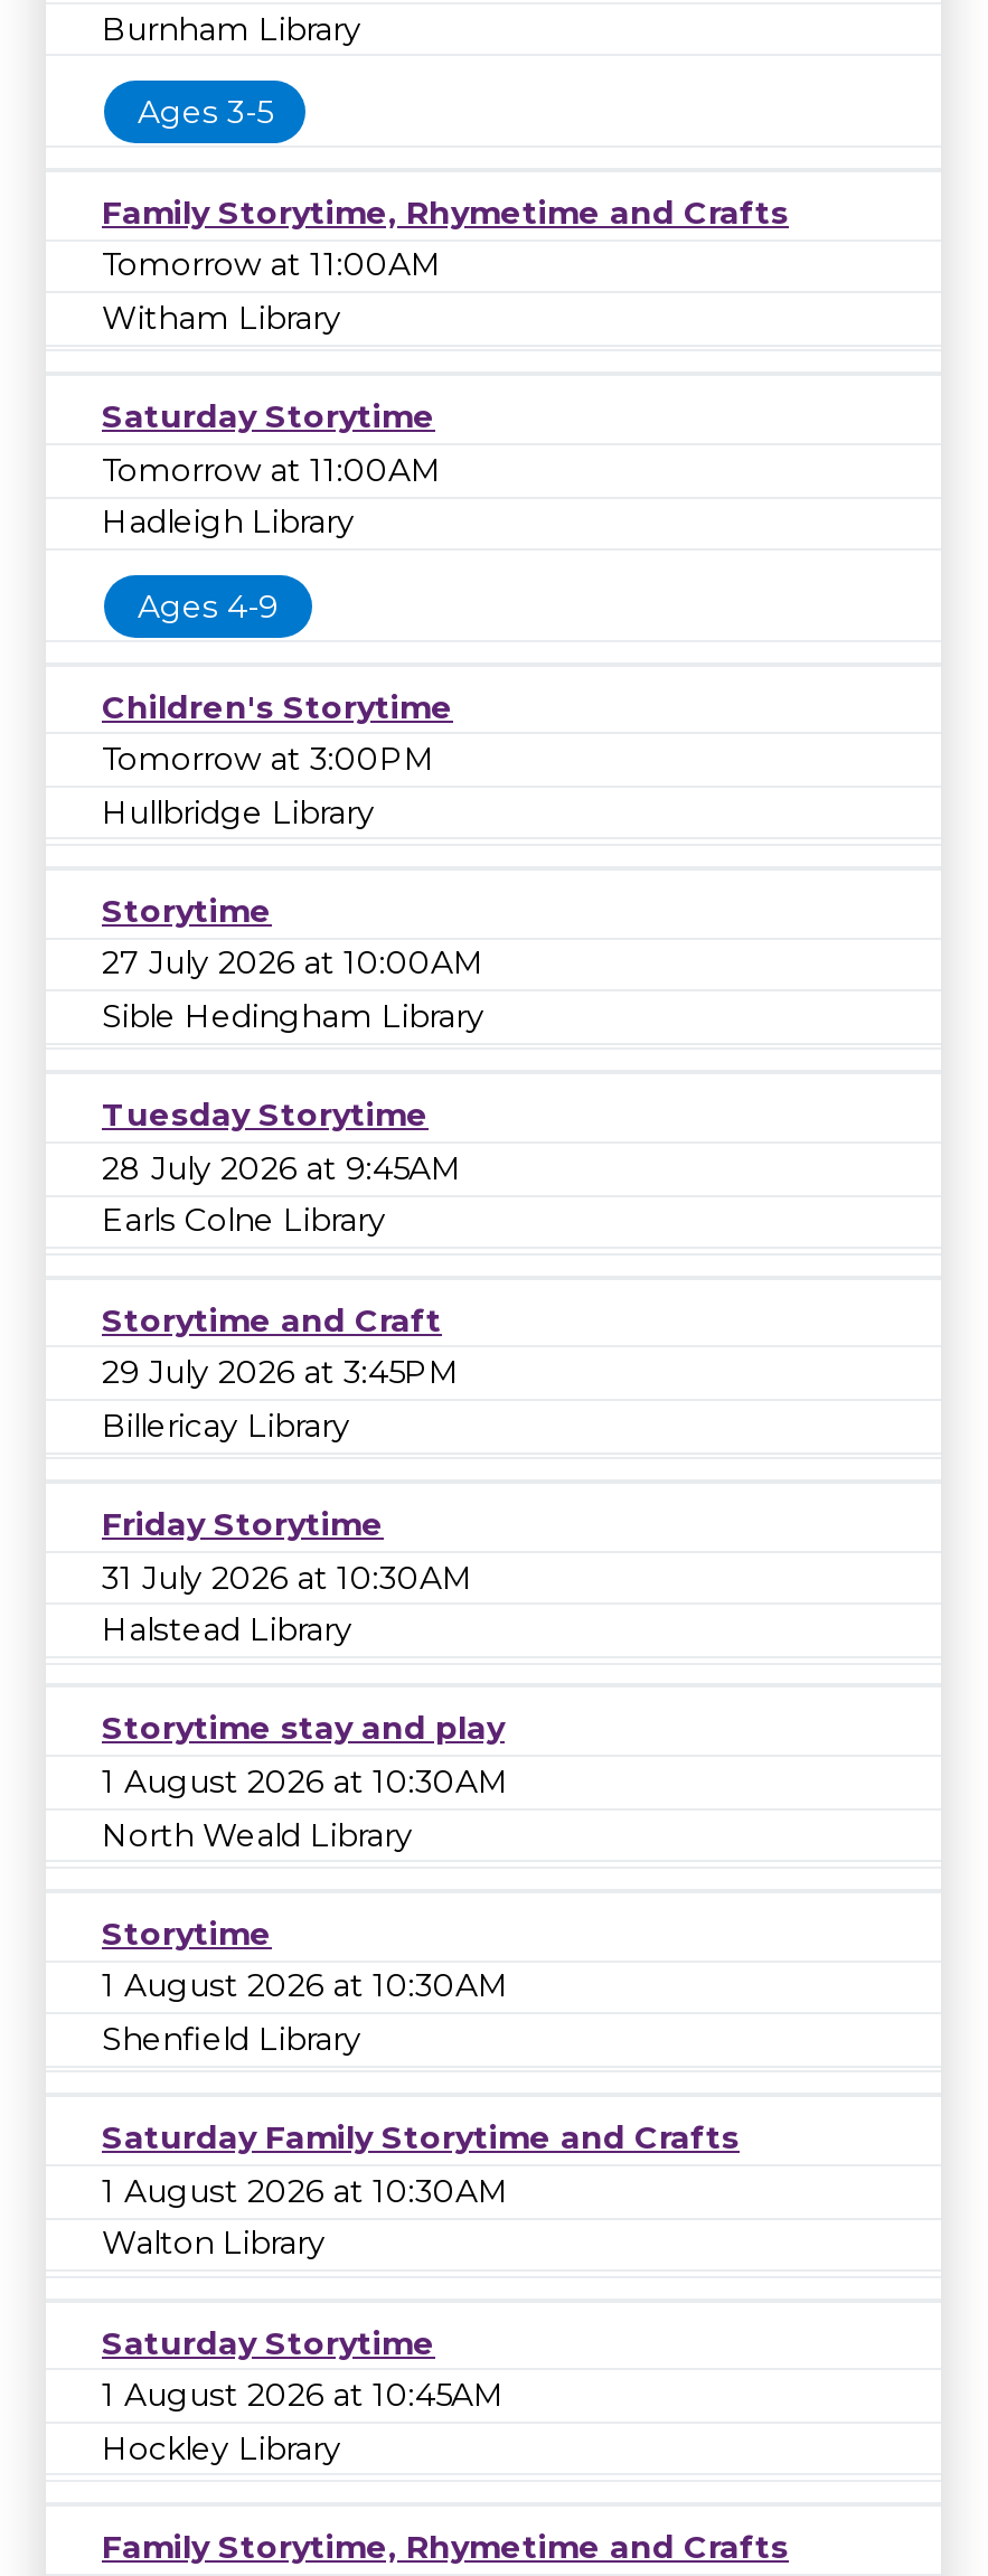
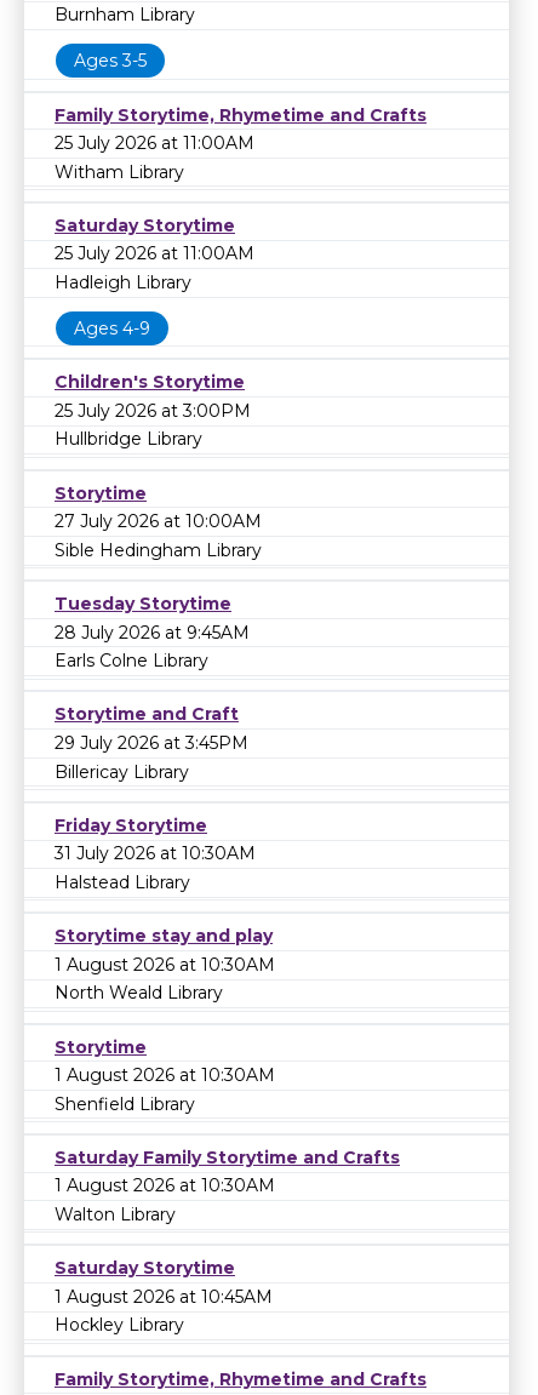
- Tomorrow at 11:00AM
+ 25 July 2026 at 11:00AM

- Tomorrow at 11:00AM
+ 25 July 2026 at 11:00AM

- Tomorrow at 3:00PM
+ 25 July 2026 at 3:00PM
